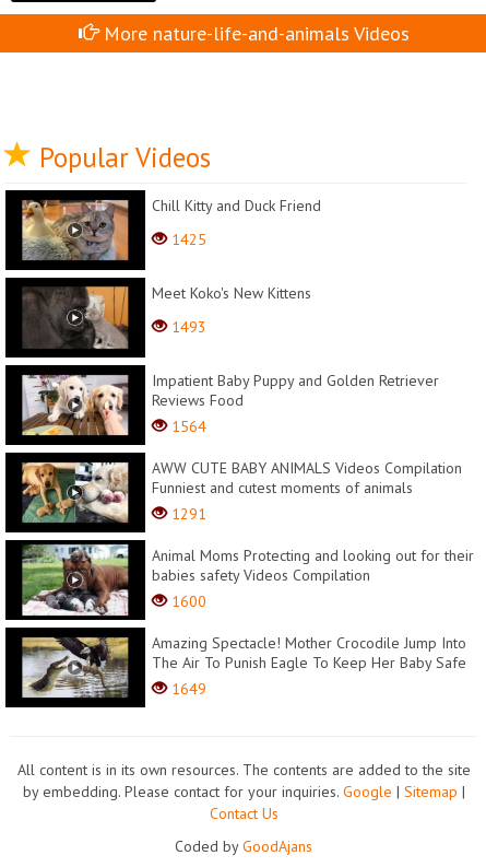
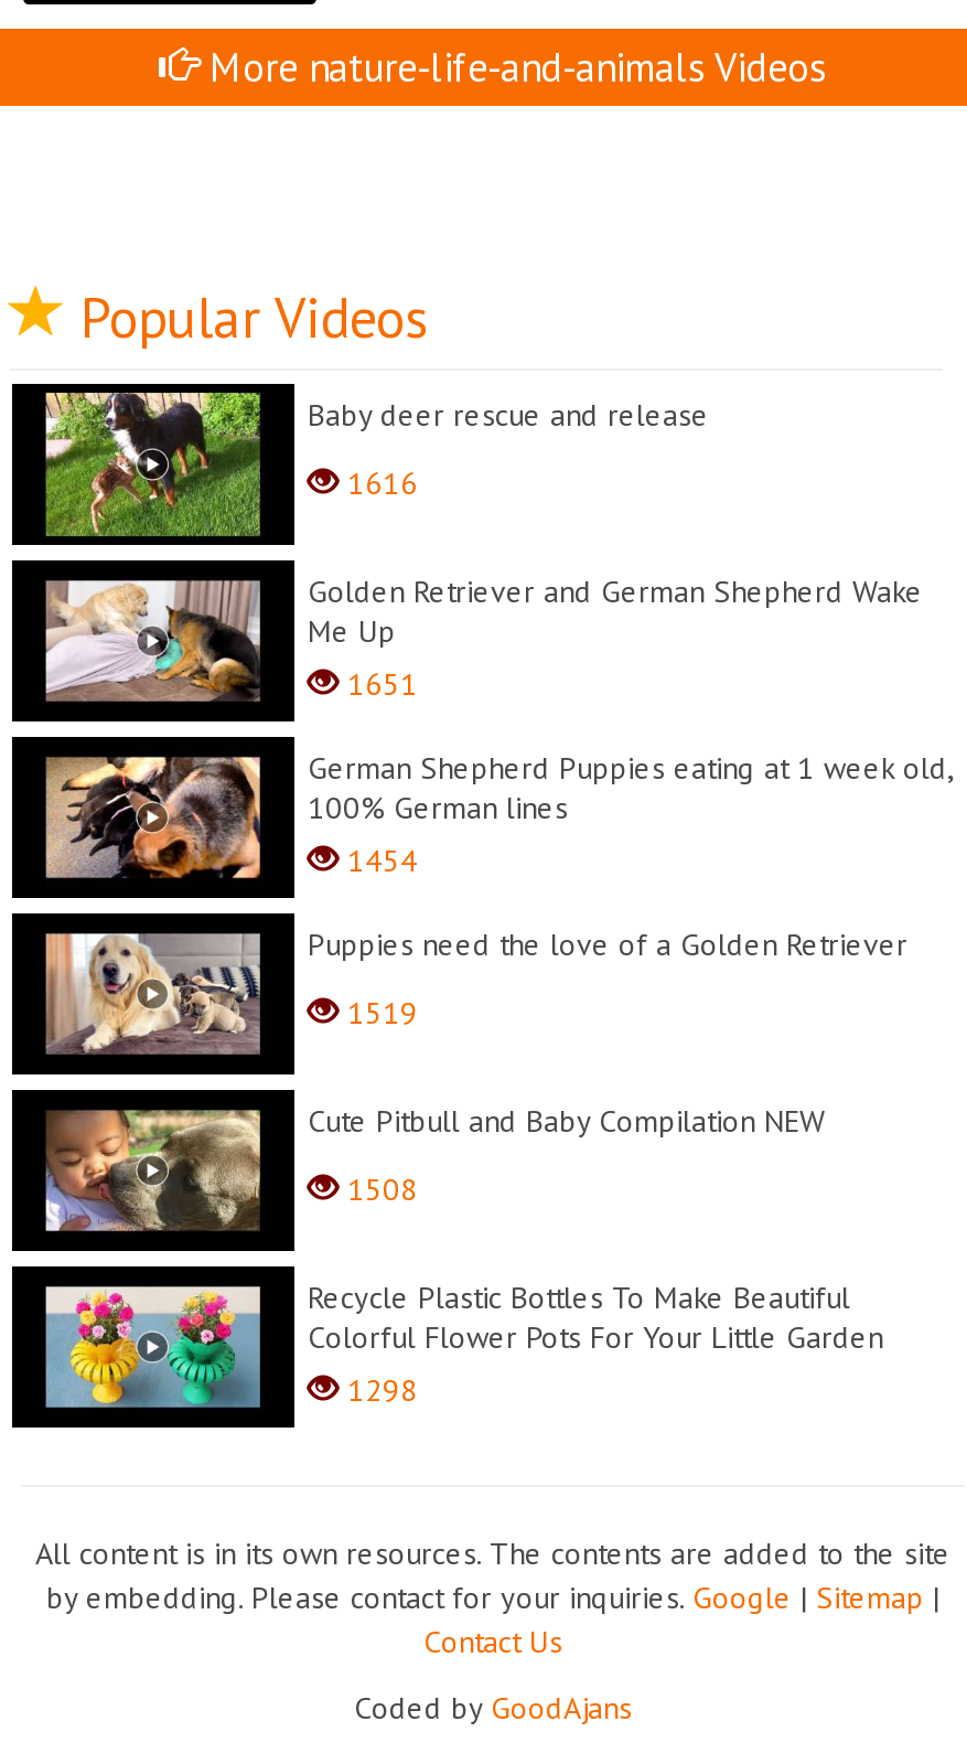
- [image]
- Chill Kitty and Duck Friend
- 1425
- Meet Koko's New Kittens
- 1493
- Impatient Baby Puppy and Golden Retriever
- Reviews Food
- 1564
- AWW CUTE BABY ANIMALS Videos Compilation
- Funniest and cutest moments of animals
- 1291
- Animal Moms Protecting and looking out for their
- babies safety Videos Compilation
- 1600
- Amazing Spectacle! Mother Crocodile Jump Into
- The Air To Punish Eagle To Keep Her Baby Safe
- 1649
+ [image]
+ Baby deer rescue and release
+ 1616
+ Golden Retriever and German Shepherd Wake
+ Me Up
+ 1651
+ German Shepherd Puppies eating at 1 week old,
+ 100% German lines
+ 1454
+ Puppies need the love of a Golden Retriever
+ 1519
+ Cute Pitbull and Baby Compilation NEW
+ 1508
+ Recycle Plastic Bottles To Make Beautiful
+ Colorful Flower Pots For Your Little Garden
+ 1298

- [image]
+ [image]

- [image]
+ [image]

- [image]
+ [image]

- [image]
+ [image]

- [image]
+ [image]
